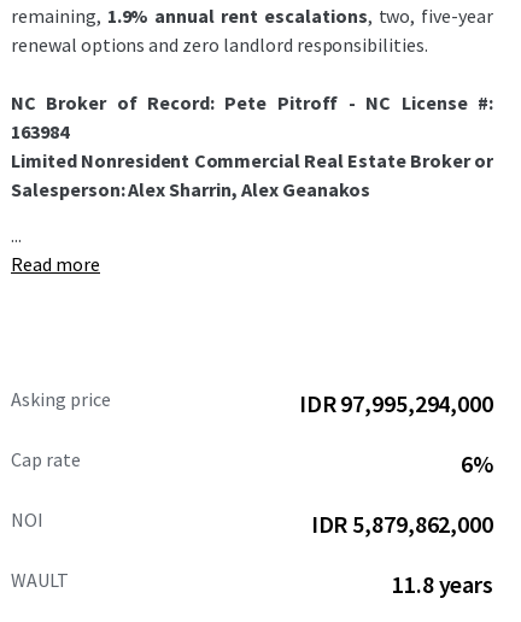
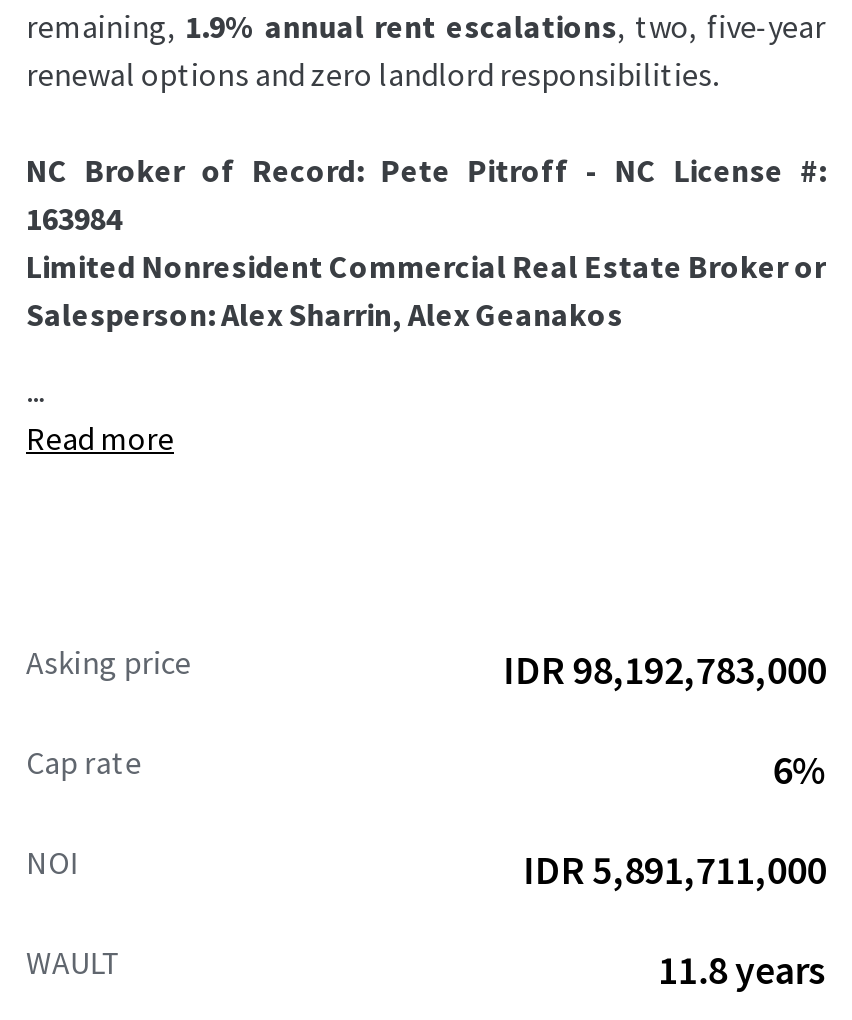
- IDR 97,995,294,000
+ IDR 98,192,783,000

- IDR 5,879,862,000
+ IDR 5,891,711,000
